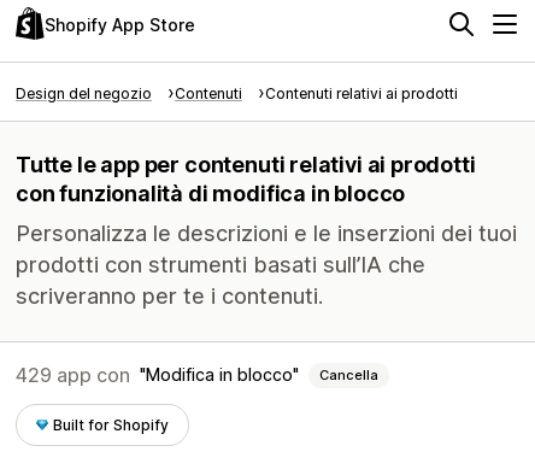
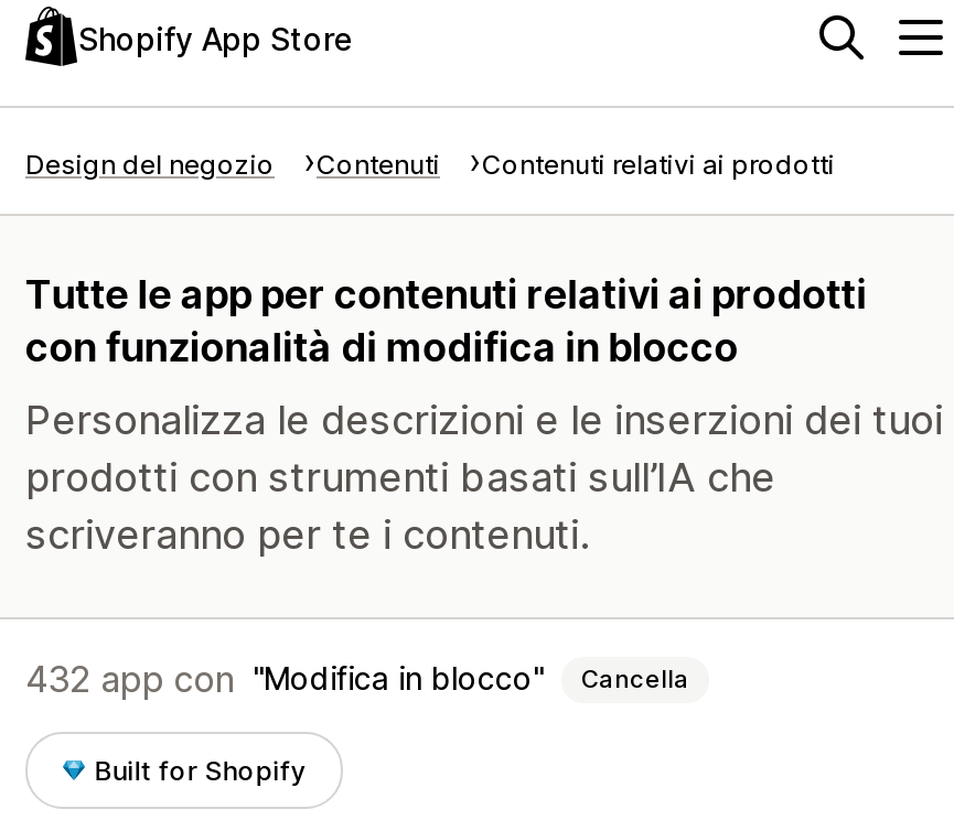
- 429 app con Modifica in blocco Cancella
+ 432 app con Modifica in blocco Cancella
